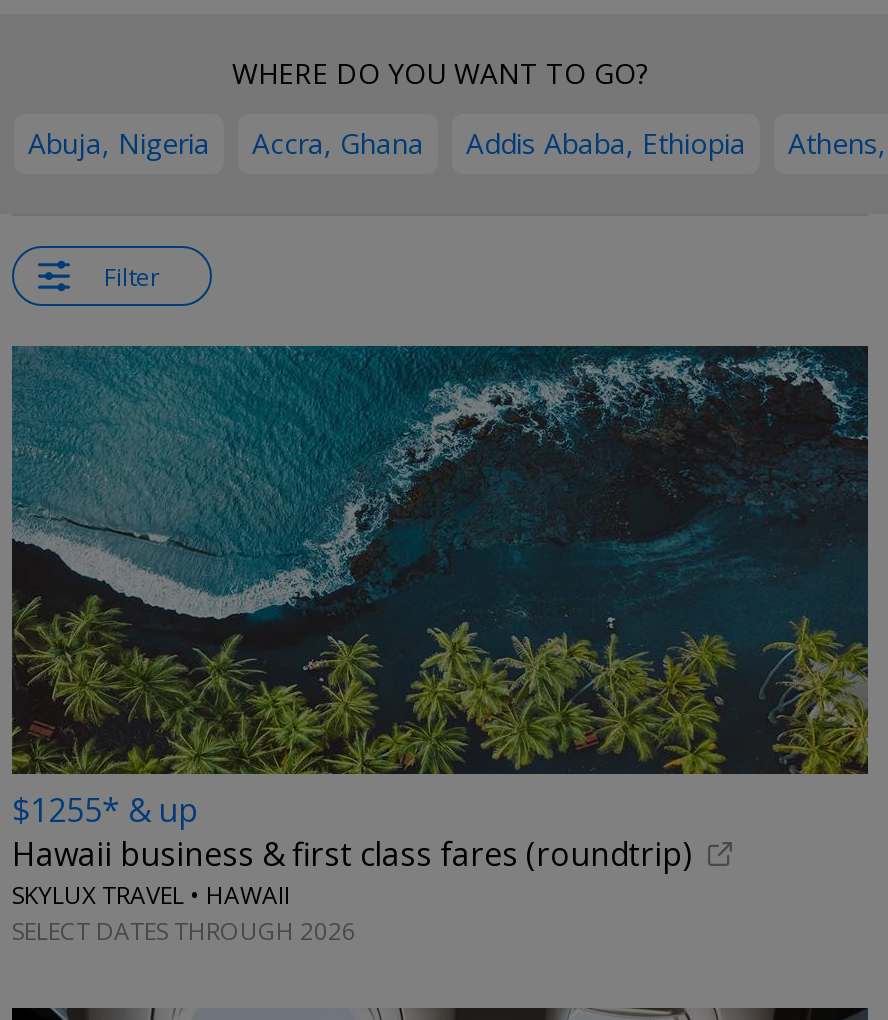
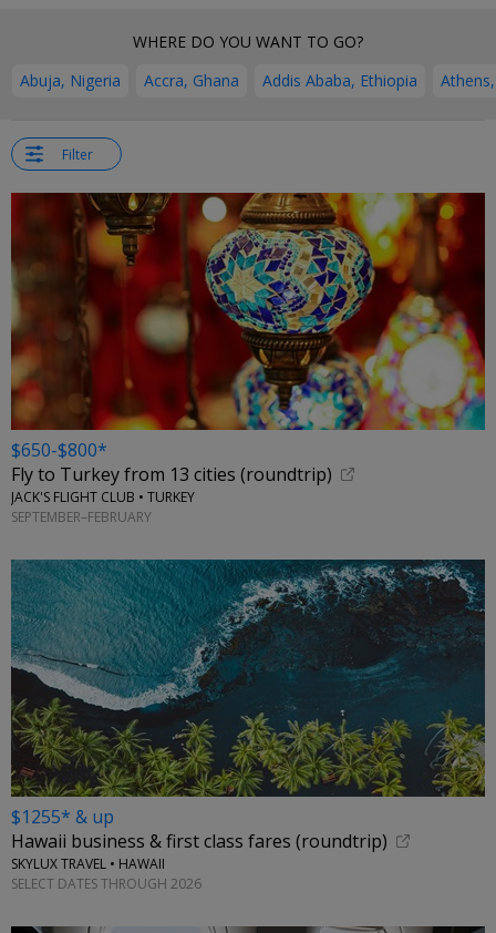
+ [image]
+ $650-$800*
+ Fly to Turkey from 13 cities (roundtrip)
+ JACK'S FLIGHT CLUB • TURKEY
+ SEPTEMBER–FEBRUARY
